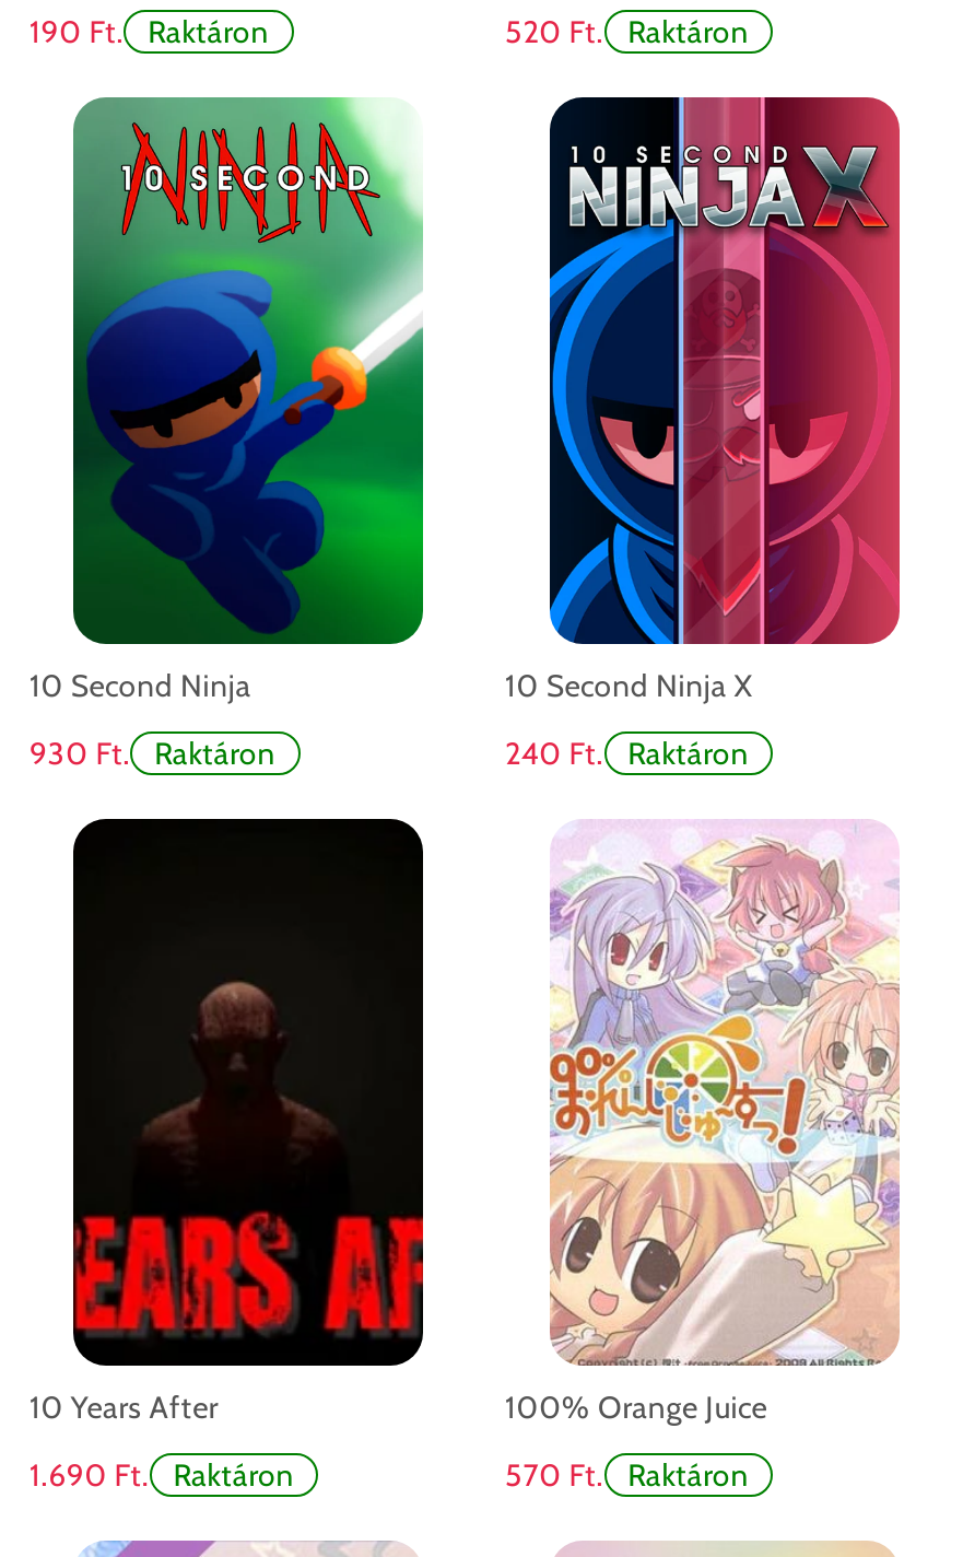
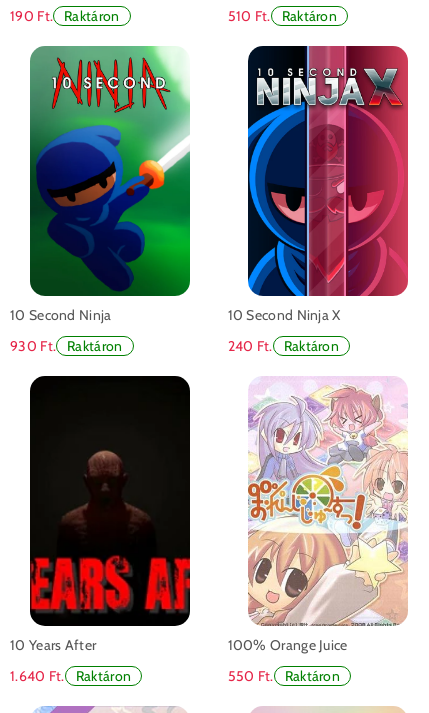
- 520 Ft. Raktáron
+ 510 Ft. Raktáron

- 1.690 Ft. Raktáron
+ 1.640 Ft. Raktáron

- 570 Ft. Raktáron
+ 550 Ft. Raktáron
